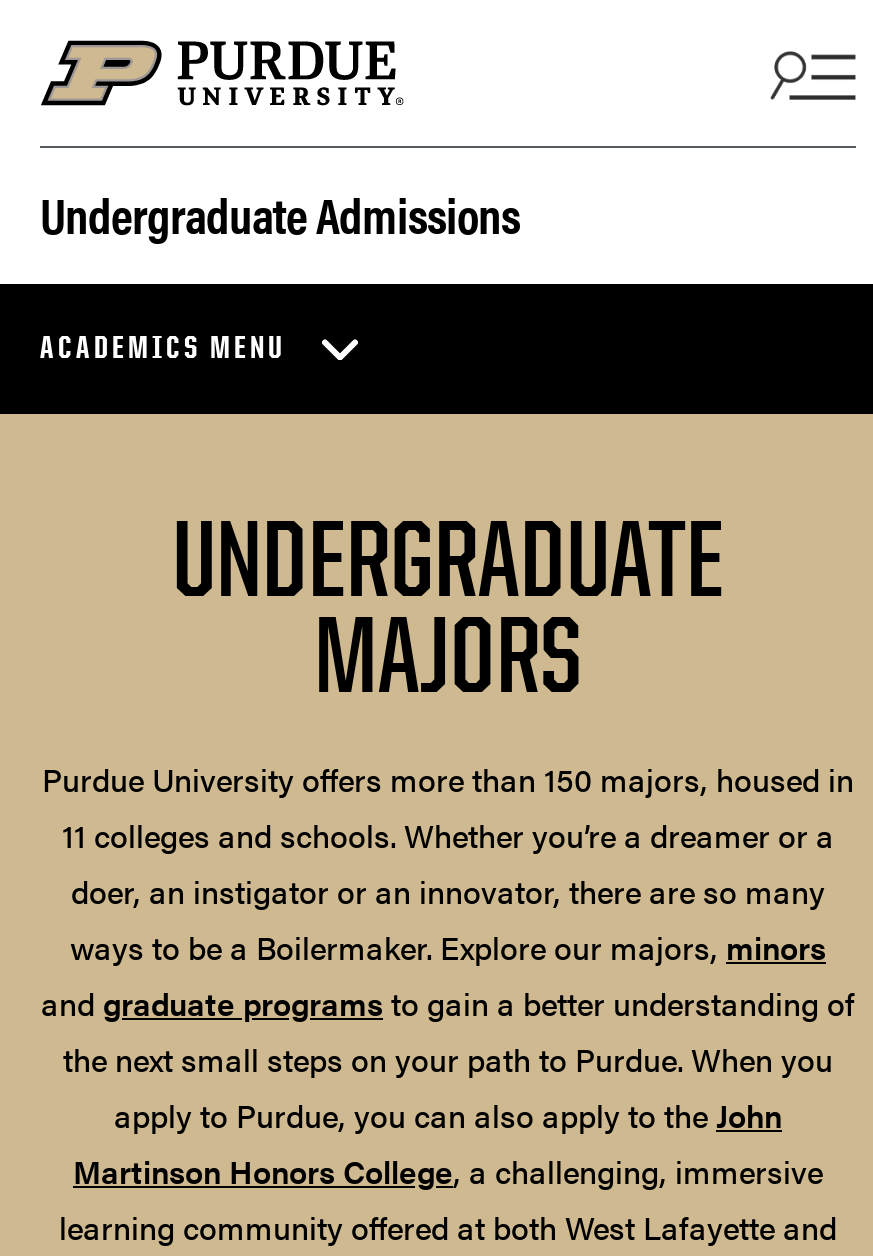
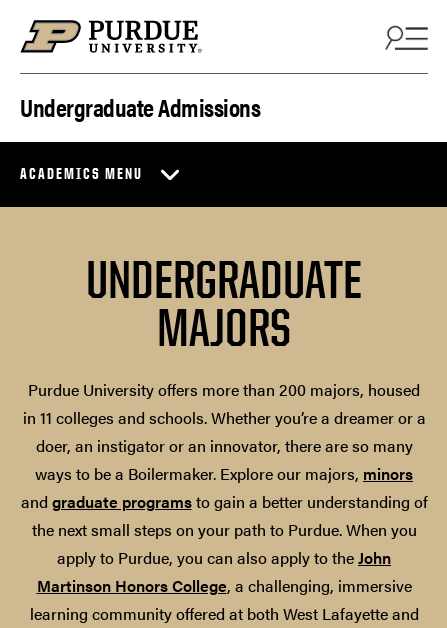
- Purdue University offers more than 150 majors, housed in
- 11 colleges and schools. Whether you’re a dreamer or a
+ Purdue University offers more than 200 majors, housed
+ in 11 colleges and schools. Whether you’re a dreamer or a
